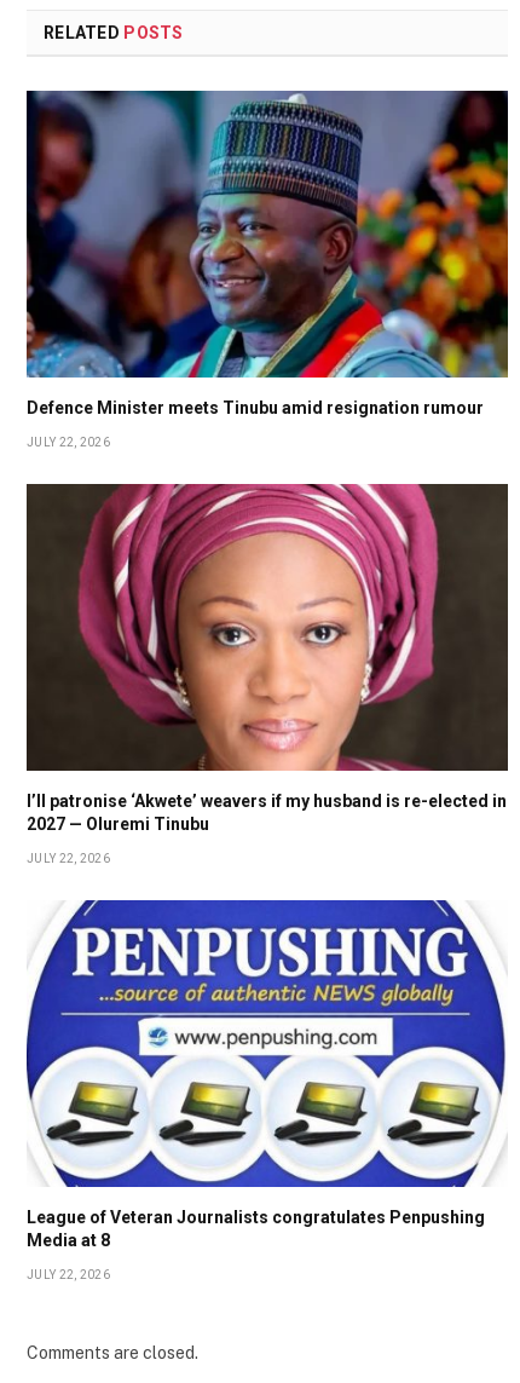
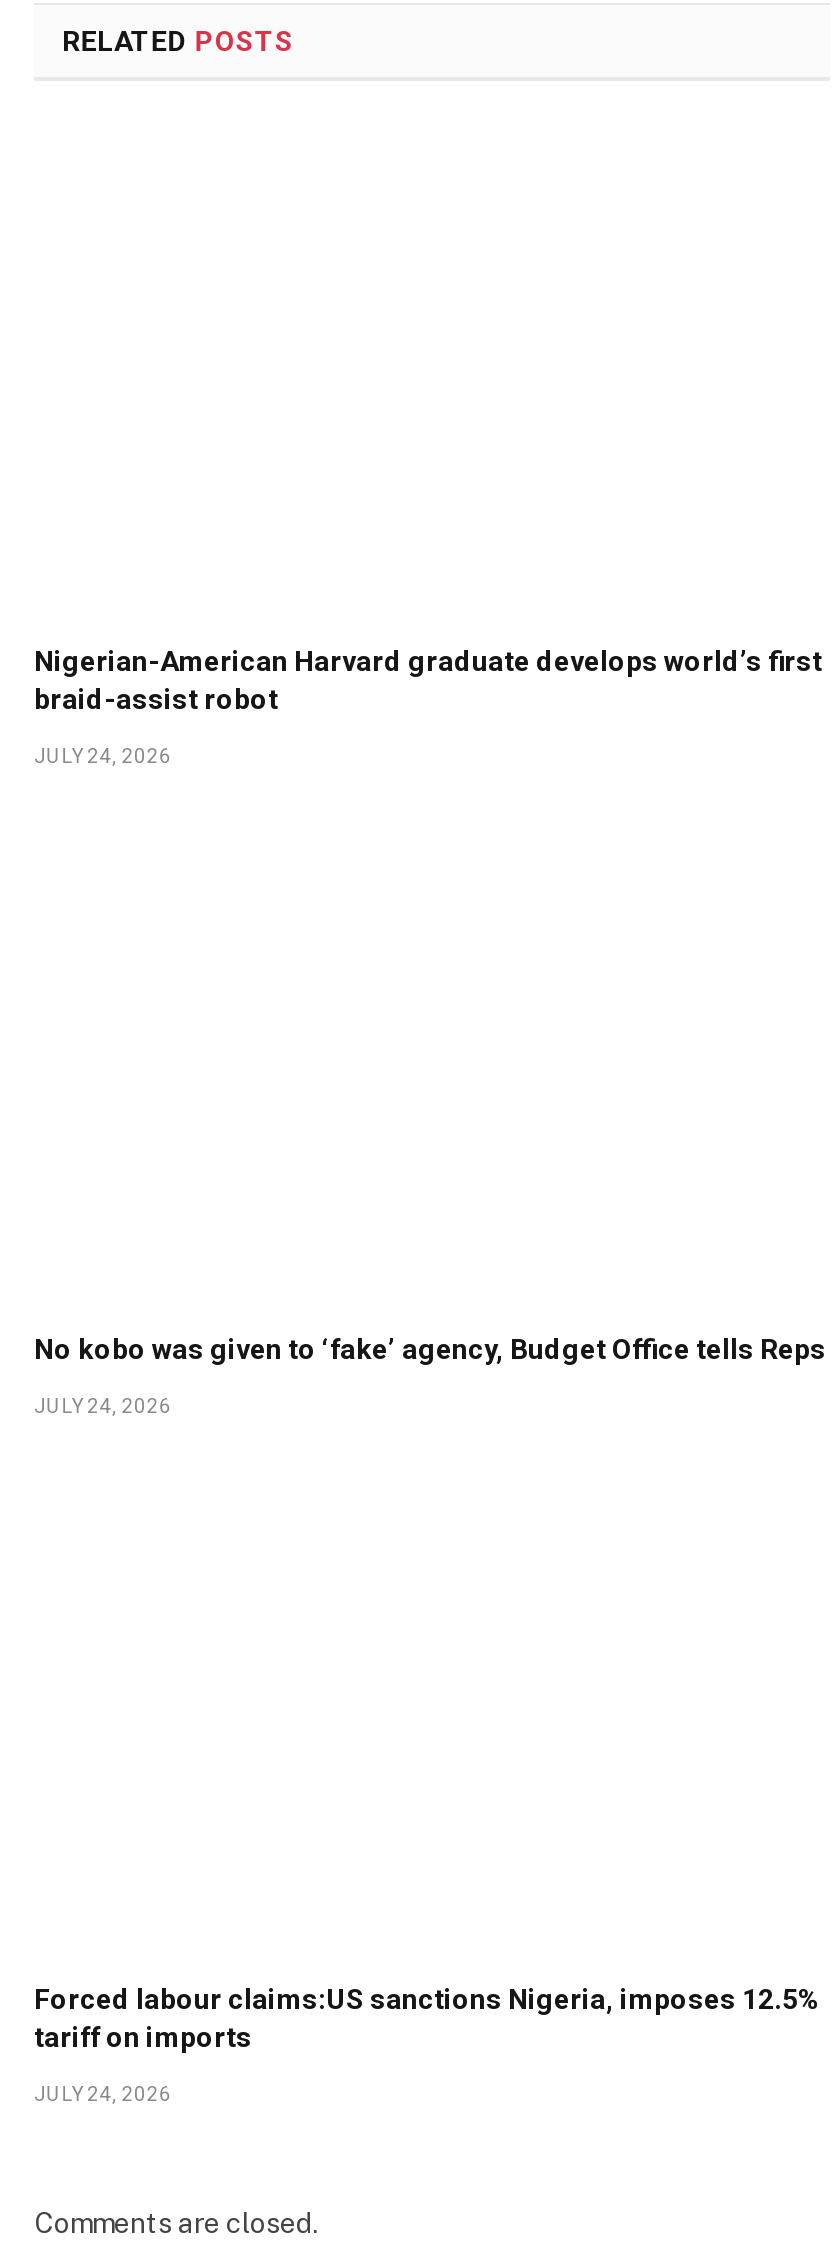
- [image]

- Defence Minister meets Tinubu amid resignation rumour
+ Nigerian-American Harvard graduate develops world’s first
+ braid-assist robot

- JULY 22, 2026
+ JULY 24, 2026

- [image]

- I’ll patronise ‘Akwete’ weavers if my husband is re-elected in
- 2027 — Oluremi Tinubu
+ No kobo was given to ‘fake’ agency, Budget Office tells Reps

- JULY 22, 2026
+ JULY 24, 2026

- [image]

- League of Veteran Journalists congratulates Penpushing
- Media at 8
+ Forced labour claims:US sanctions Nigeria, imposes 12.5%
+ tariff on imports

- JULY 22, 2026
+ JULY 24, 2026
